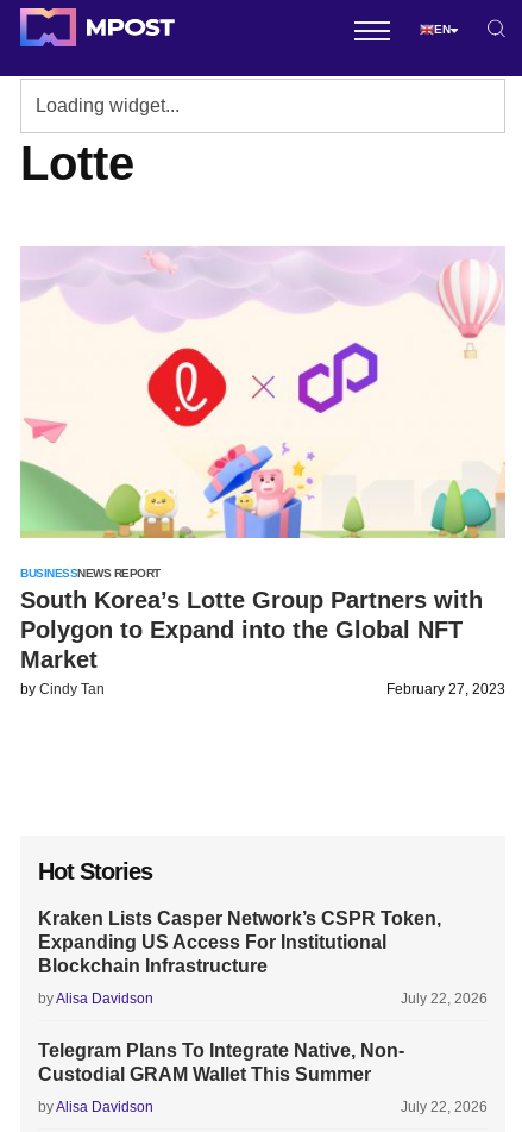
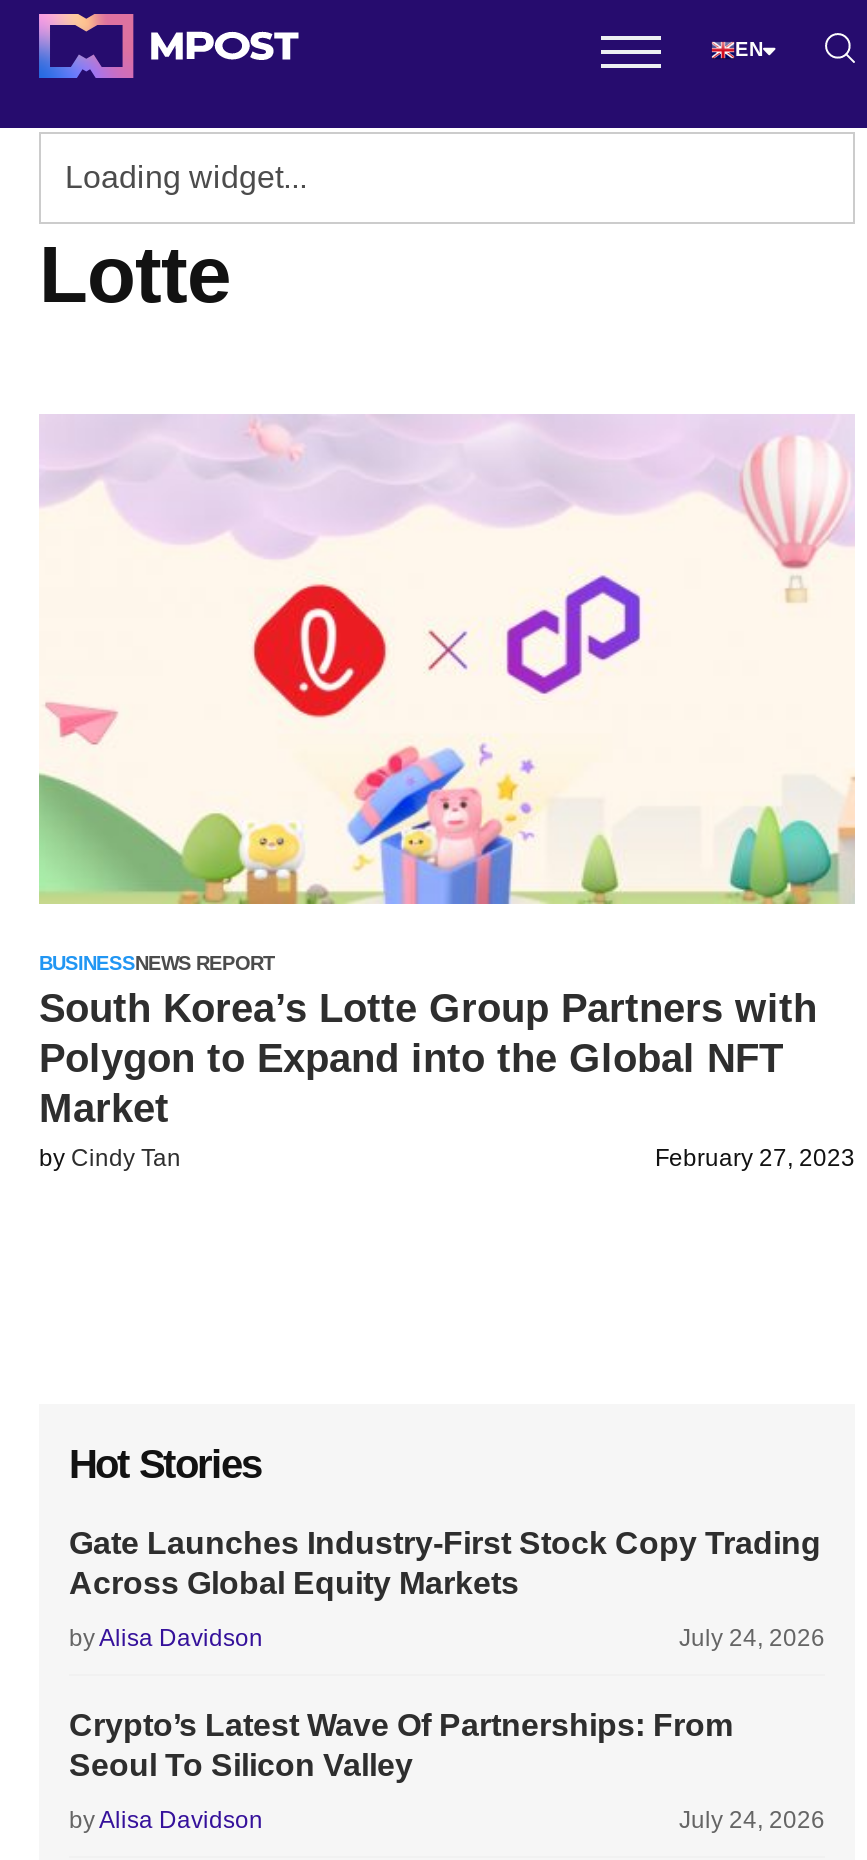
- Kraken Lists Casper Network’s CSPR Token,
- Expanding US Access For Institutional
- Blockchain Infrastructure
+ Gate Launches Industry-First Stock Copy Trading
+ Across Global Equity Markets

- July 22, 2026
+ July 24, 2026

- Telegram Plans To Integrate Native, Non-
- Custodial GRAM Wallet This Summer
+ Crypto’s Latest Wave Of Partnerships: From
+ Seoul To Silicon Valley

- July 22, 2026
+ July 24, 2026
